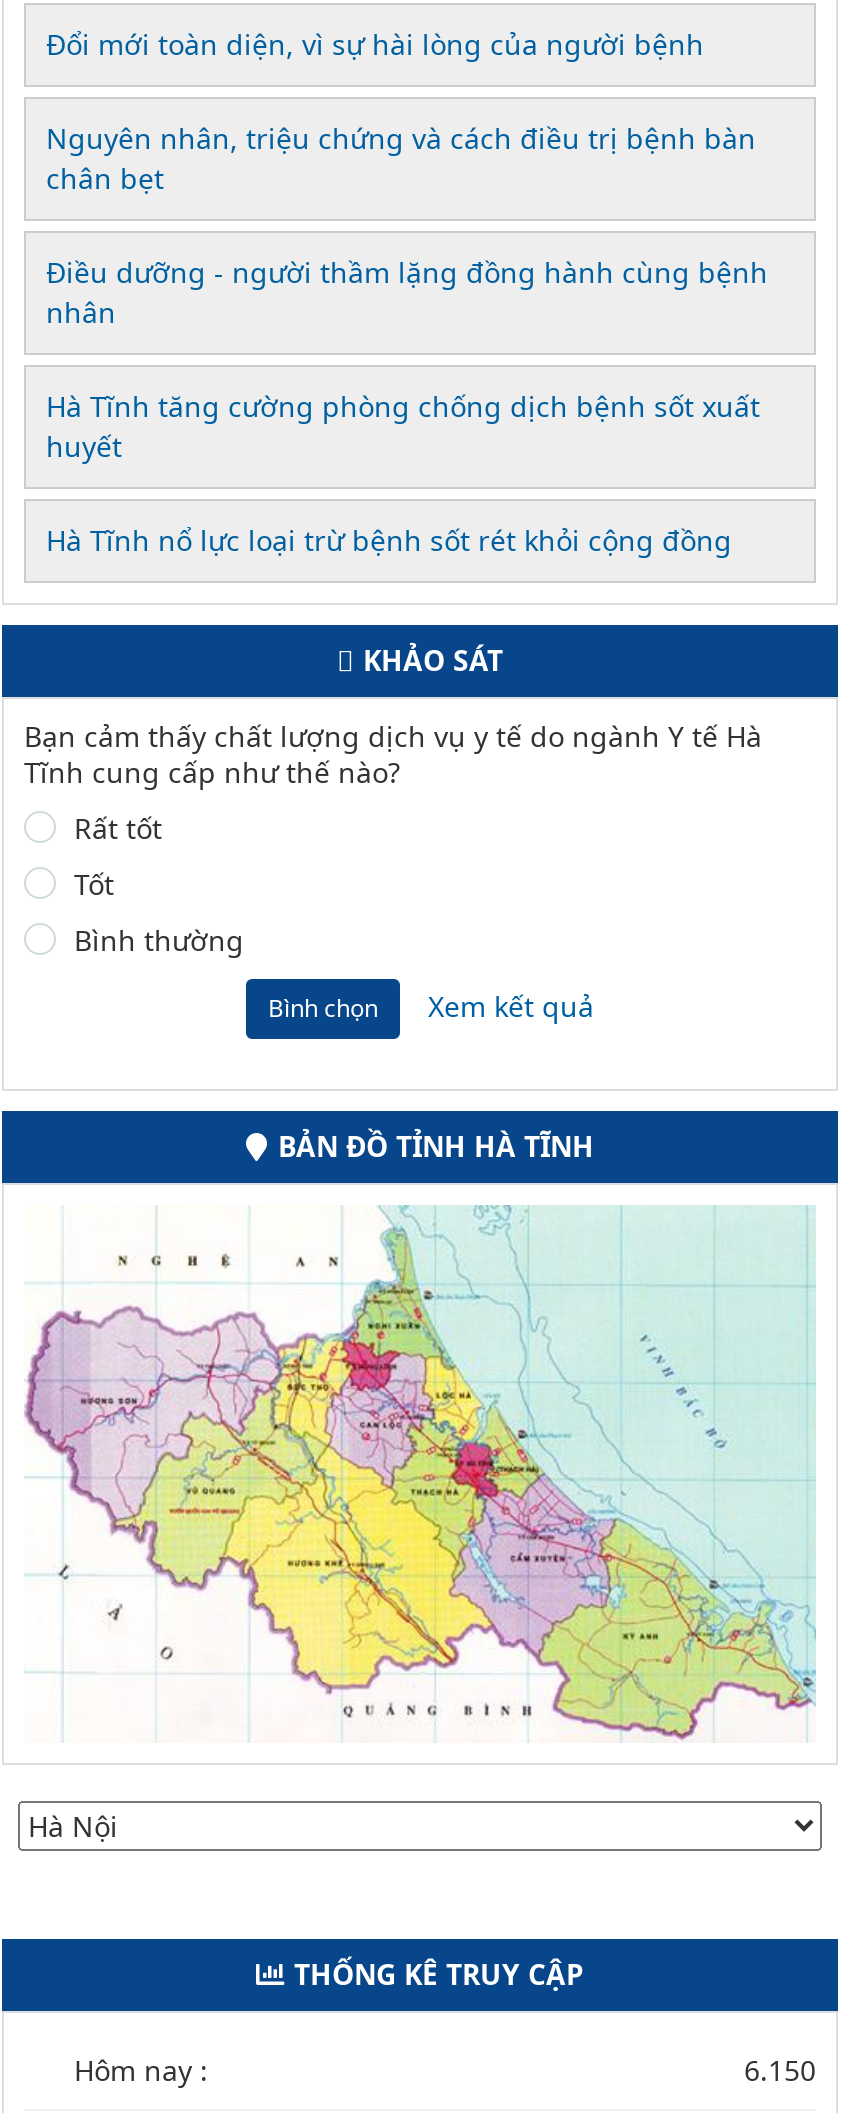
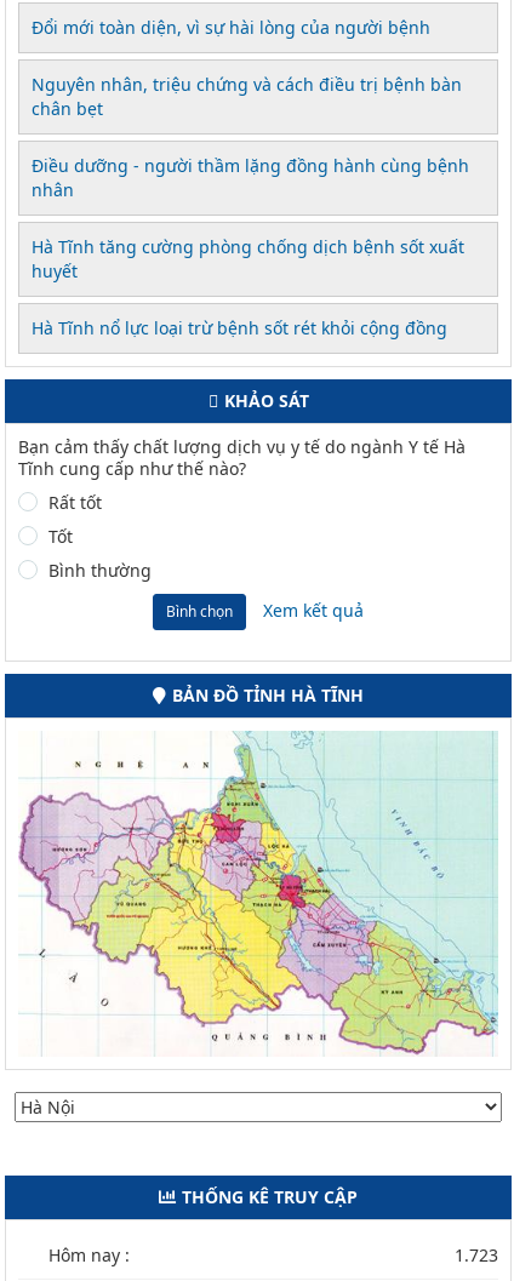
- 6.150
+ 1.723
